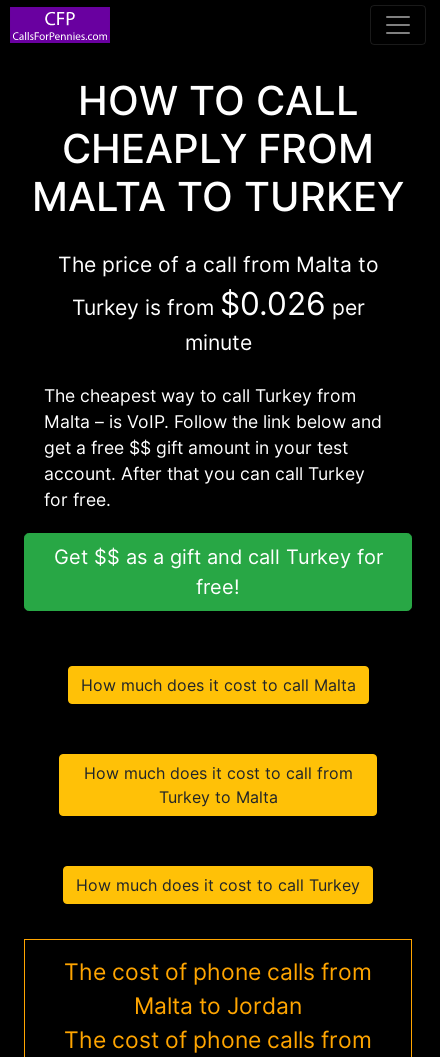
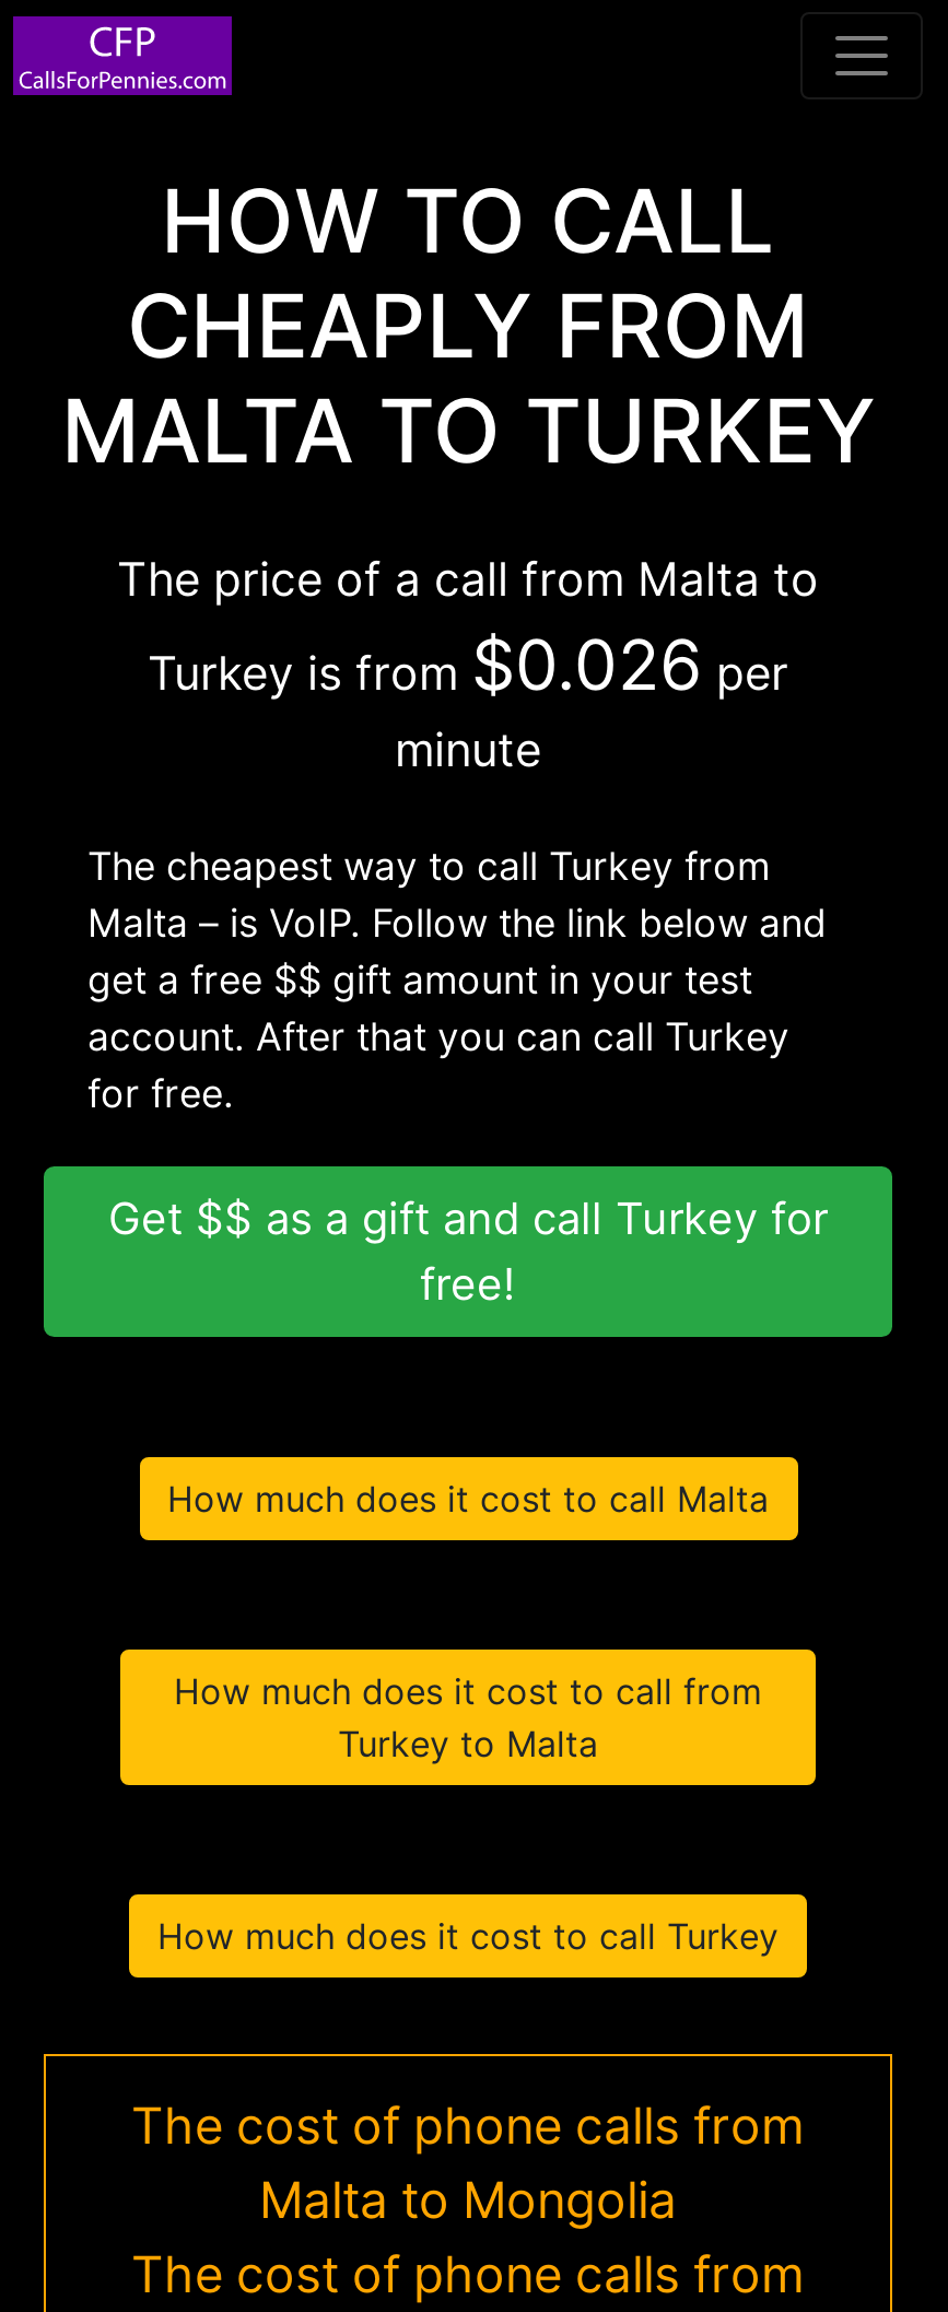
- Malta to Jordan
+ Malta to Mongolia
